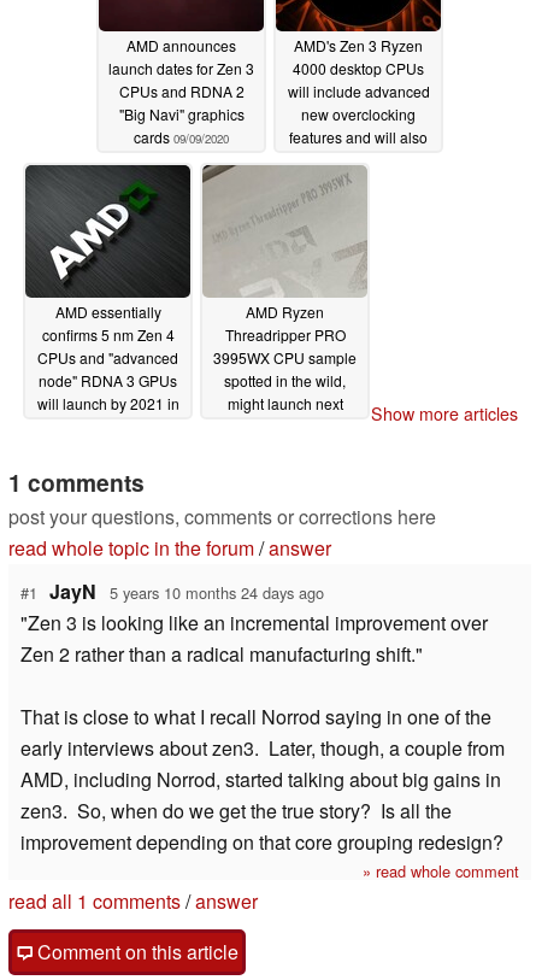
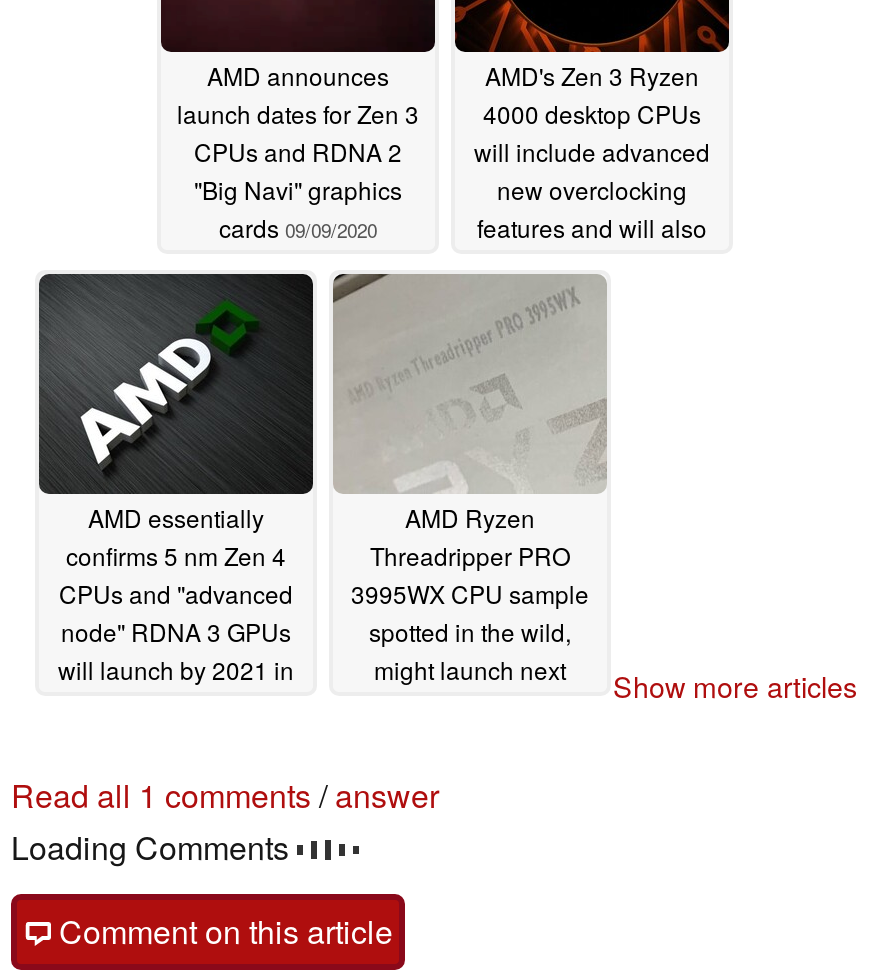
- 1 comments
- post your questions, comments or corrections here
- read whole topic in the forum / answer
- #1 JayN 5 years 10 months 24 days ago
- "Zen 3 is looking like an incremental improvement over
- Zen 2 rather than a radical manufacturing shift."
- That is close to what I recall Norrod saying in one of the
- early interviews about zen3. Later, though, a couple from
- AMD, including Norrod, started talking about big gains in
- zen3. So, when do we get the true story? Is all the
- improvement depending on that core grouping redesign?
- » read whole comment
- read all 1 comments / answer
+ Read all 1 comments / answer
+ Loading Comments
